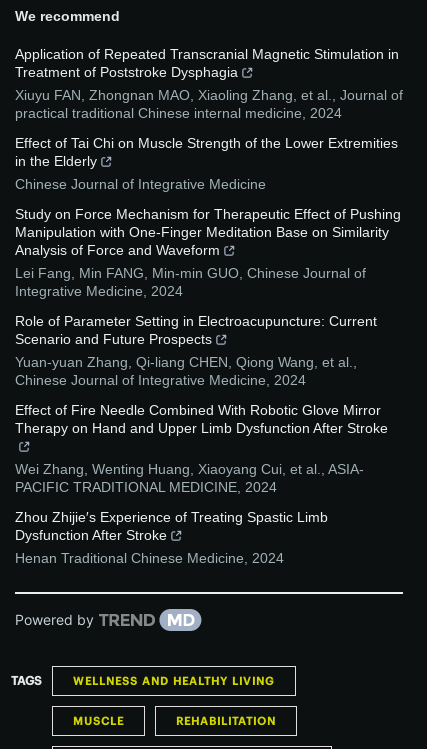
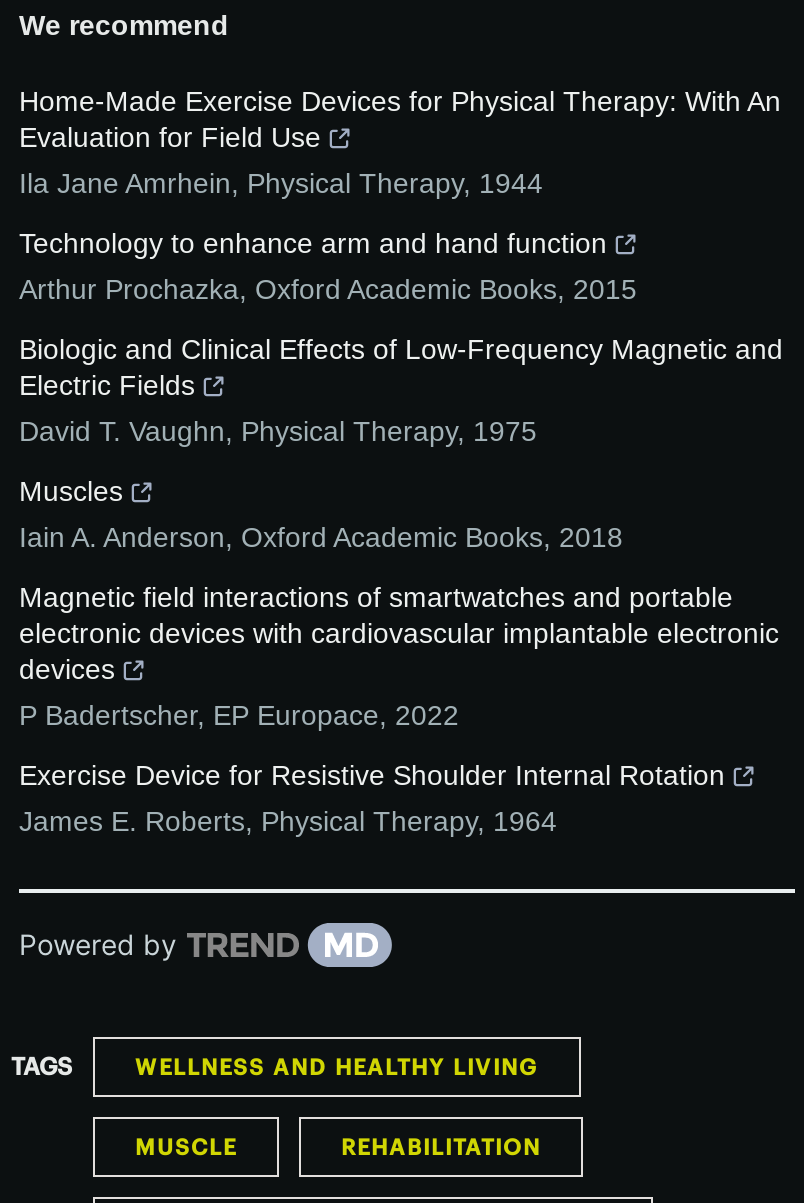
- Application of Repeated Transcranial Magnetic Stimulation in
- Treatment of Poststroke Dysphagia
- Xiuyu FAN, Zhongnan MAO, Xiaoling Zhang, et al., Journal of
- practical traditional Chinese internal medicine, 2024
- Effect of Tai Chi on Muscle Strength of the Lower Extremities
- in the Elderly
- Chinese Journal of Integrative Medicine
- Study on Force Mechanism for Therapeutic Effect of Pushing
- Manipulation with One-Finger Meditation Base on Similarity
- Analysis of Force and Waveform
- Lei Fang, Min FANG, Min-min GUO, Chinese Journal of
- Integrative Medicine, 2024
- Role of Parameter Setting in Electroacupuncture: Current
- Scenario and Future Prospects
- Yuan-yuan Zhang, Qi-liang CHEN, Qiong Wang, et al.,
- Chinese Journal of Integrative Medicine, 2024
- Effect of Fire Needle Combined With Robotic Glove Mirror
- Therapy on Hand and Upper Limb Dysfunction After Stroke
- Wei Zhang, Wenting Huang, Xiaoyang Cui, et al., ASIA-
- PACIFIC TRADITIONAL MEDICINE, 2024
- Zhou Zhijie′s Experience of Treating Spastic Limb
- Dysfunction After Stroke
- Henan Traditional Chinese Medicine, 2024
+ Home-Made Exercise Devices for Physical Therapy: With An
+ Evaluation for Field Use
+ Ila Jane Amrhein, Physical Therapy, 1944
+ Technology to enhance arm and hand function
+ Arthur Prochazka, Oxford Academic Books, 2015
+ Biologic and Clinical Effects of Low-Frequency Magnetic and
+ Electric Fields
+ David T. Vaughn, Physical Therapy, 1975
+ Muscles
+ Iain A. Anderson, Oxford Academic Books, 2018
+ Magnetic field interactions of smartwatches and portable
+ electronic devices with cardiovascular implantable electronic
+ devices
+ P Badertscher, EP Europace, 2022
+ Exercise Device for Resistive Shoulder Internal Rotation
+ James E. Roberts, Physical Therapy, 1964
